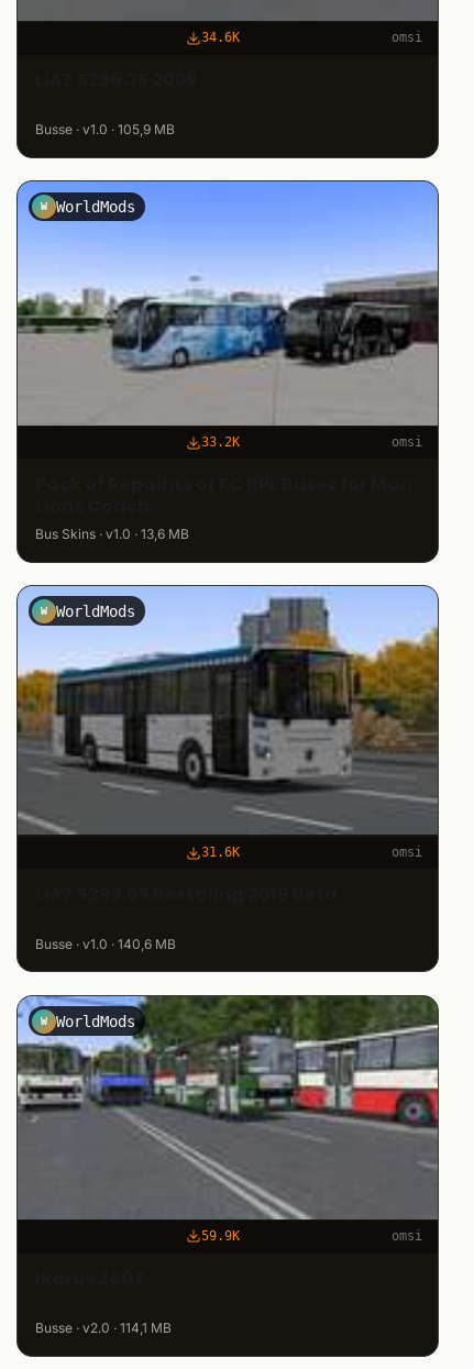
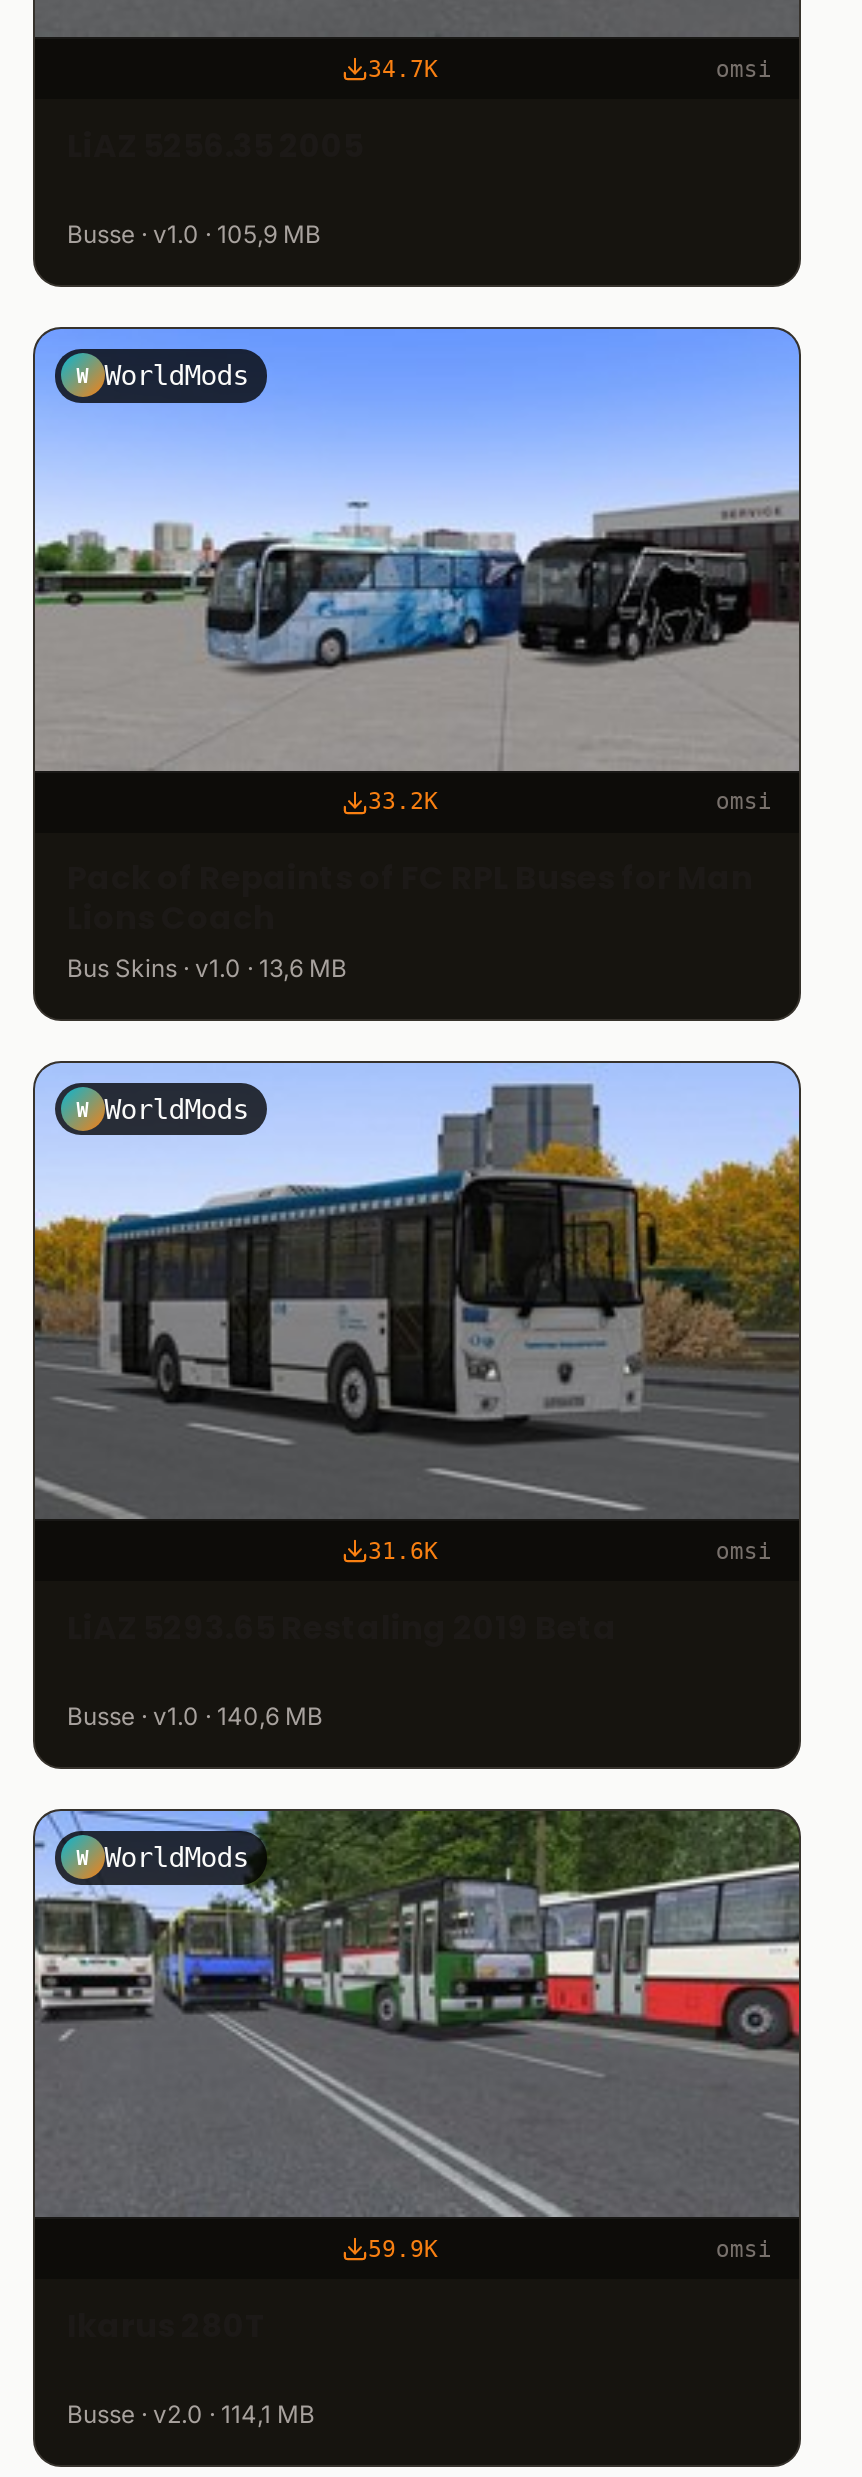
- 34.6K
+ 34.7K
